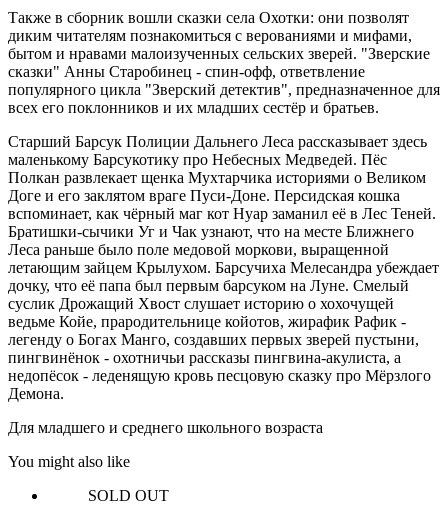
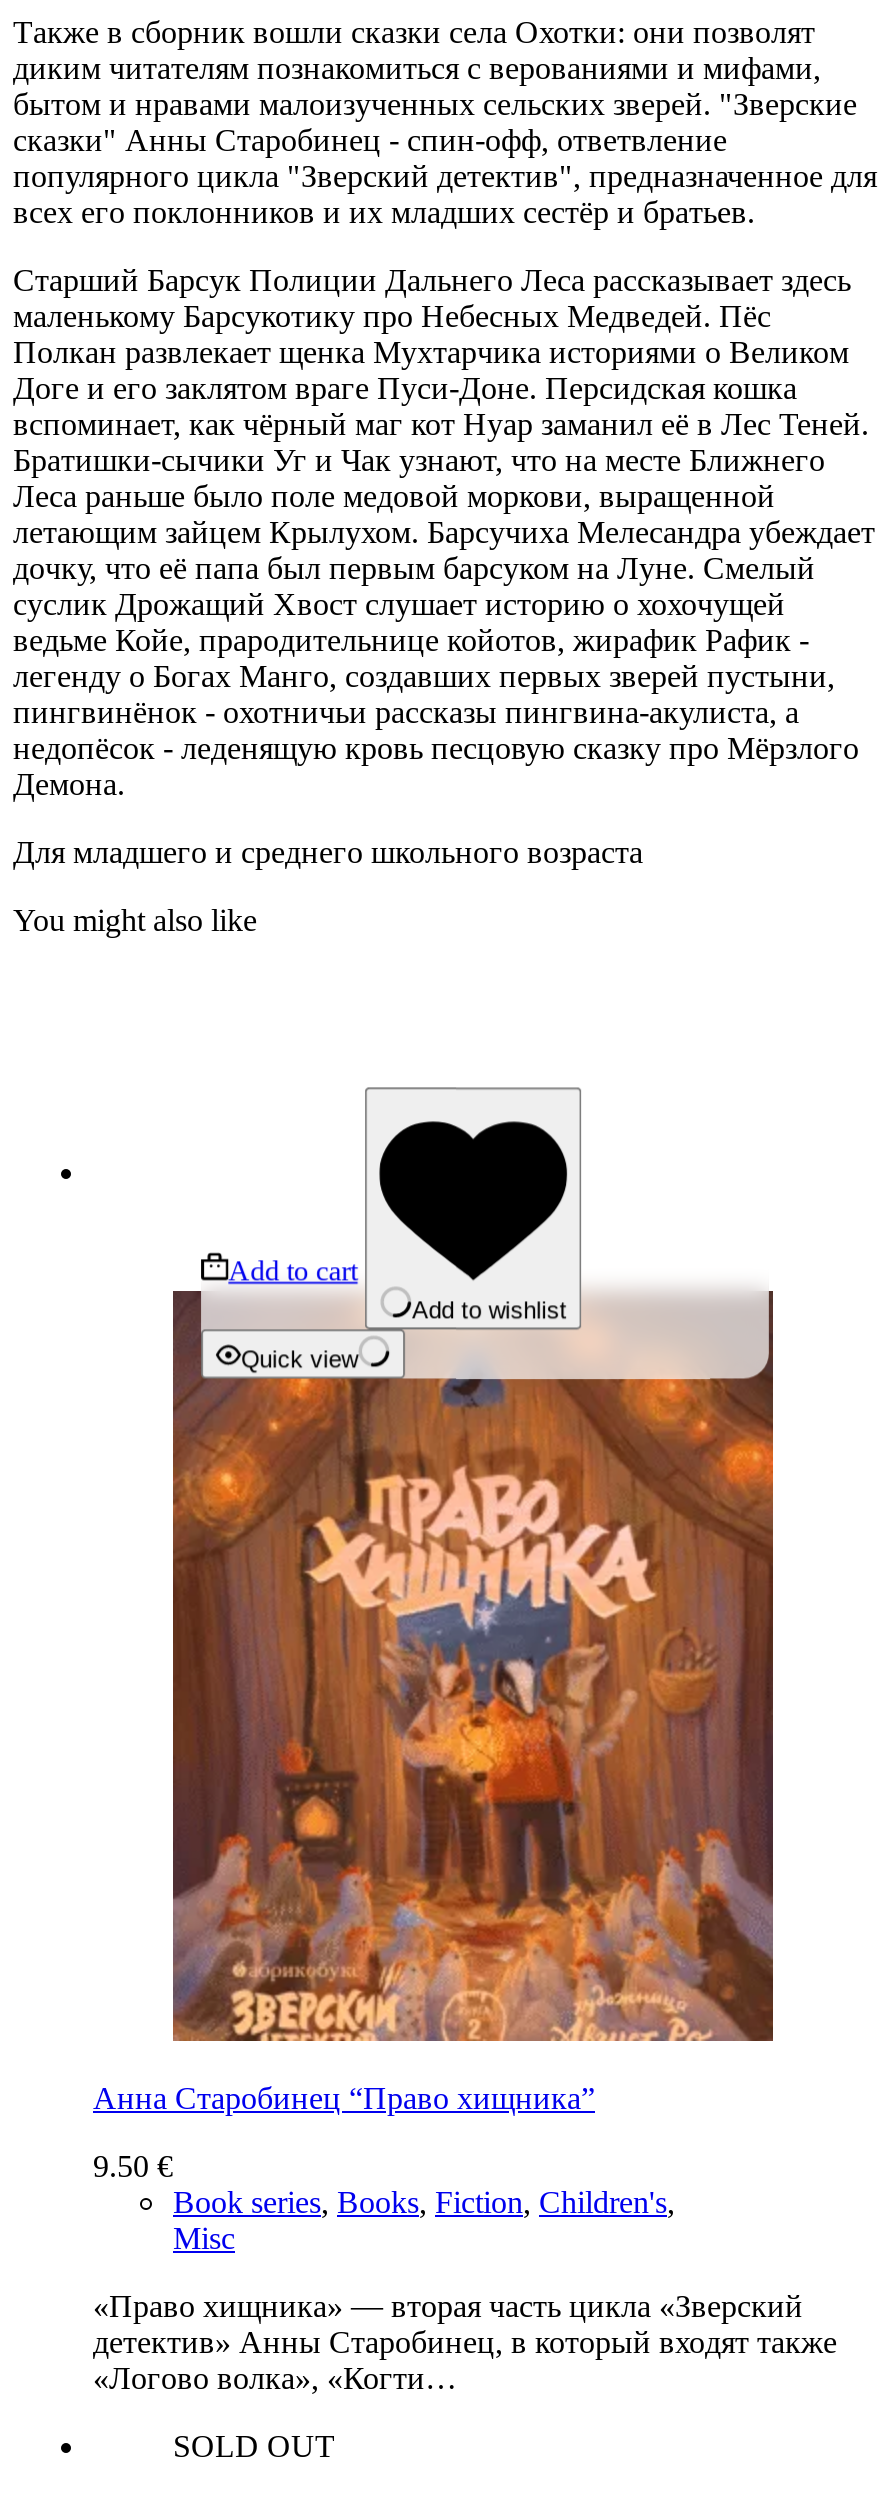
+ Анна Старобинец “Право хищника”
+ 9.50 €
+ Book series, Books, Fiction, Children's,
+ Misc
+ «Право хищника» — вторая часть цикла «Зверский
+ детектив» Анны Старобинец, в который входят также
+ «Логово волка», «Когти…

+ [image]
+ Add to cart
+ Add to wishlist
+ Quick view
